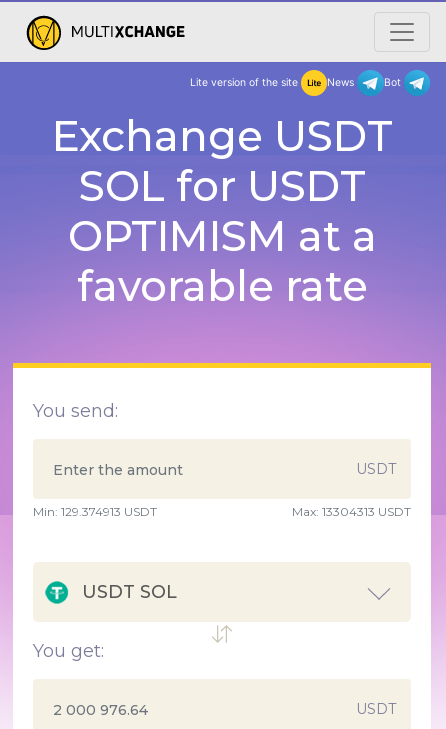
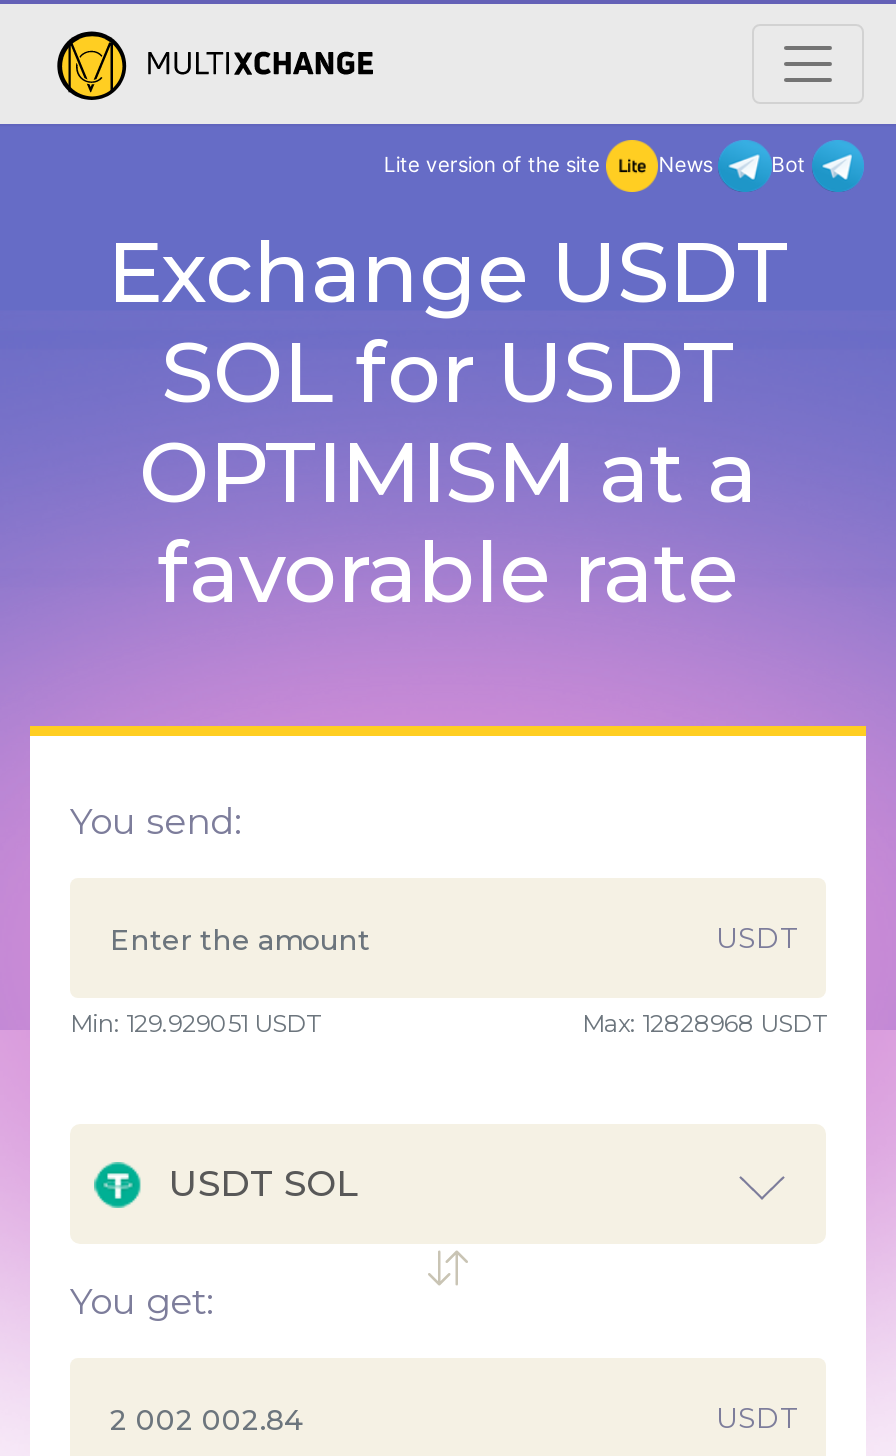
- Min: 129.374913 USDT
+ Min: 129.929051 USDT

- Max: 13304313 USDT
+ Max: 12828968 USDT
